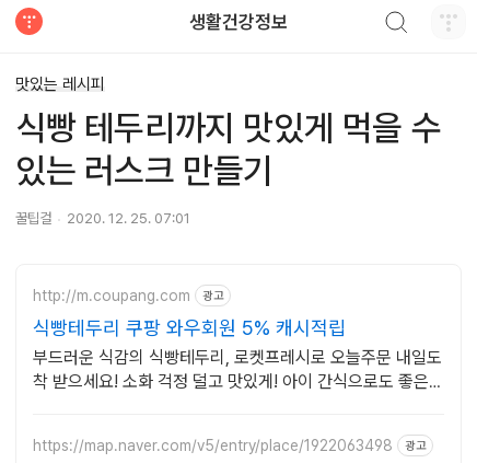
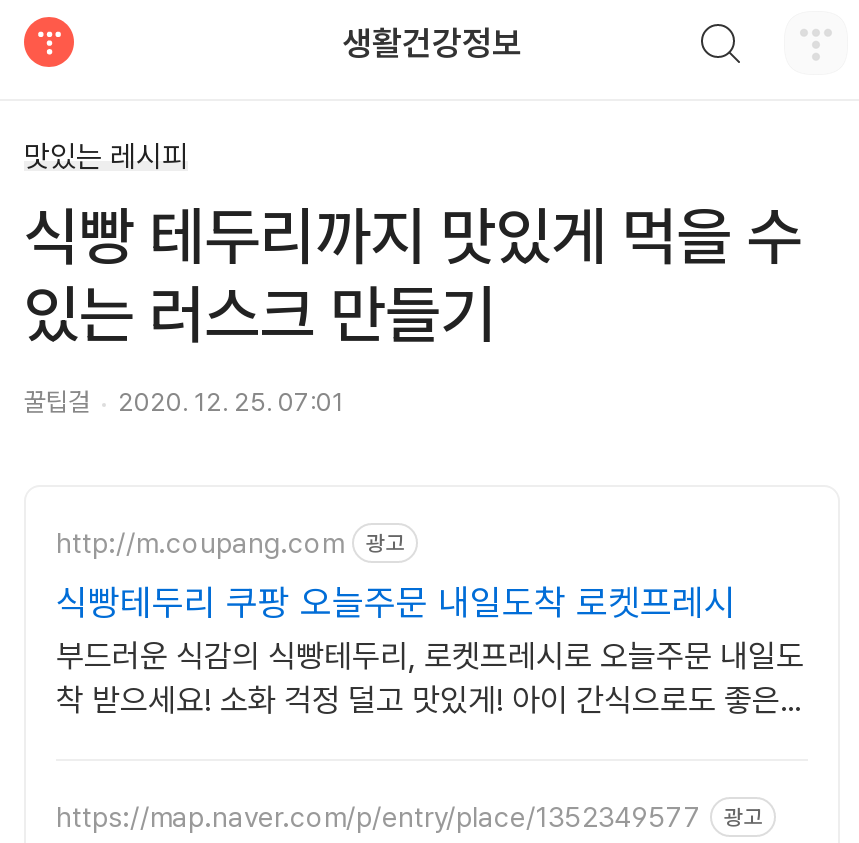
- 식빵테두리 쿠팡 와우회원 5% 캐시적립
+ 식빵테두리 쿠팡 오늘주문 내일도착 로켓프레시

- https://map.naver.com/v5/entry/place/1922063498
+ https://map.naver.com/p/entry/place/1352349577
